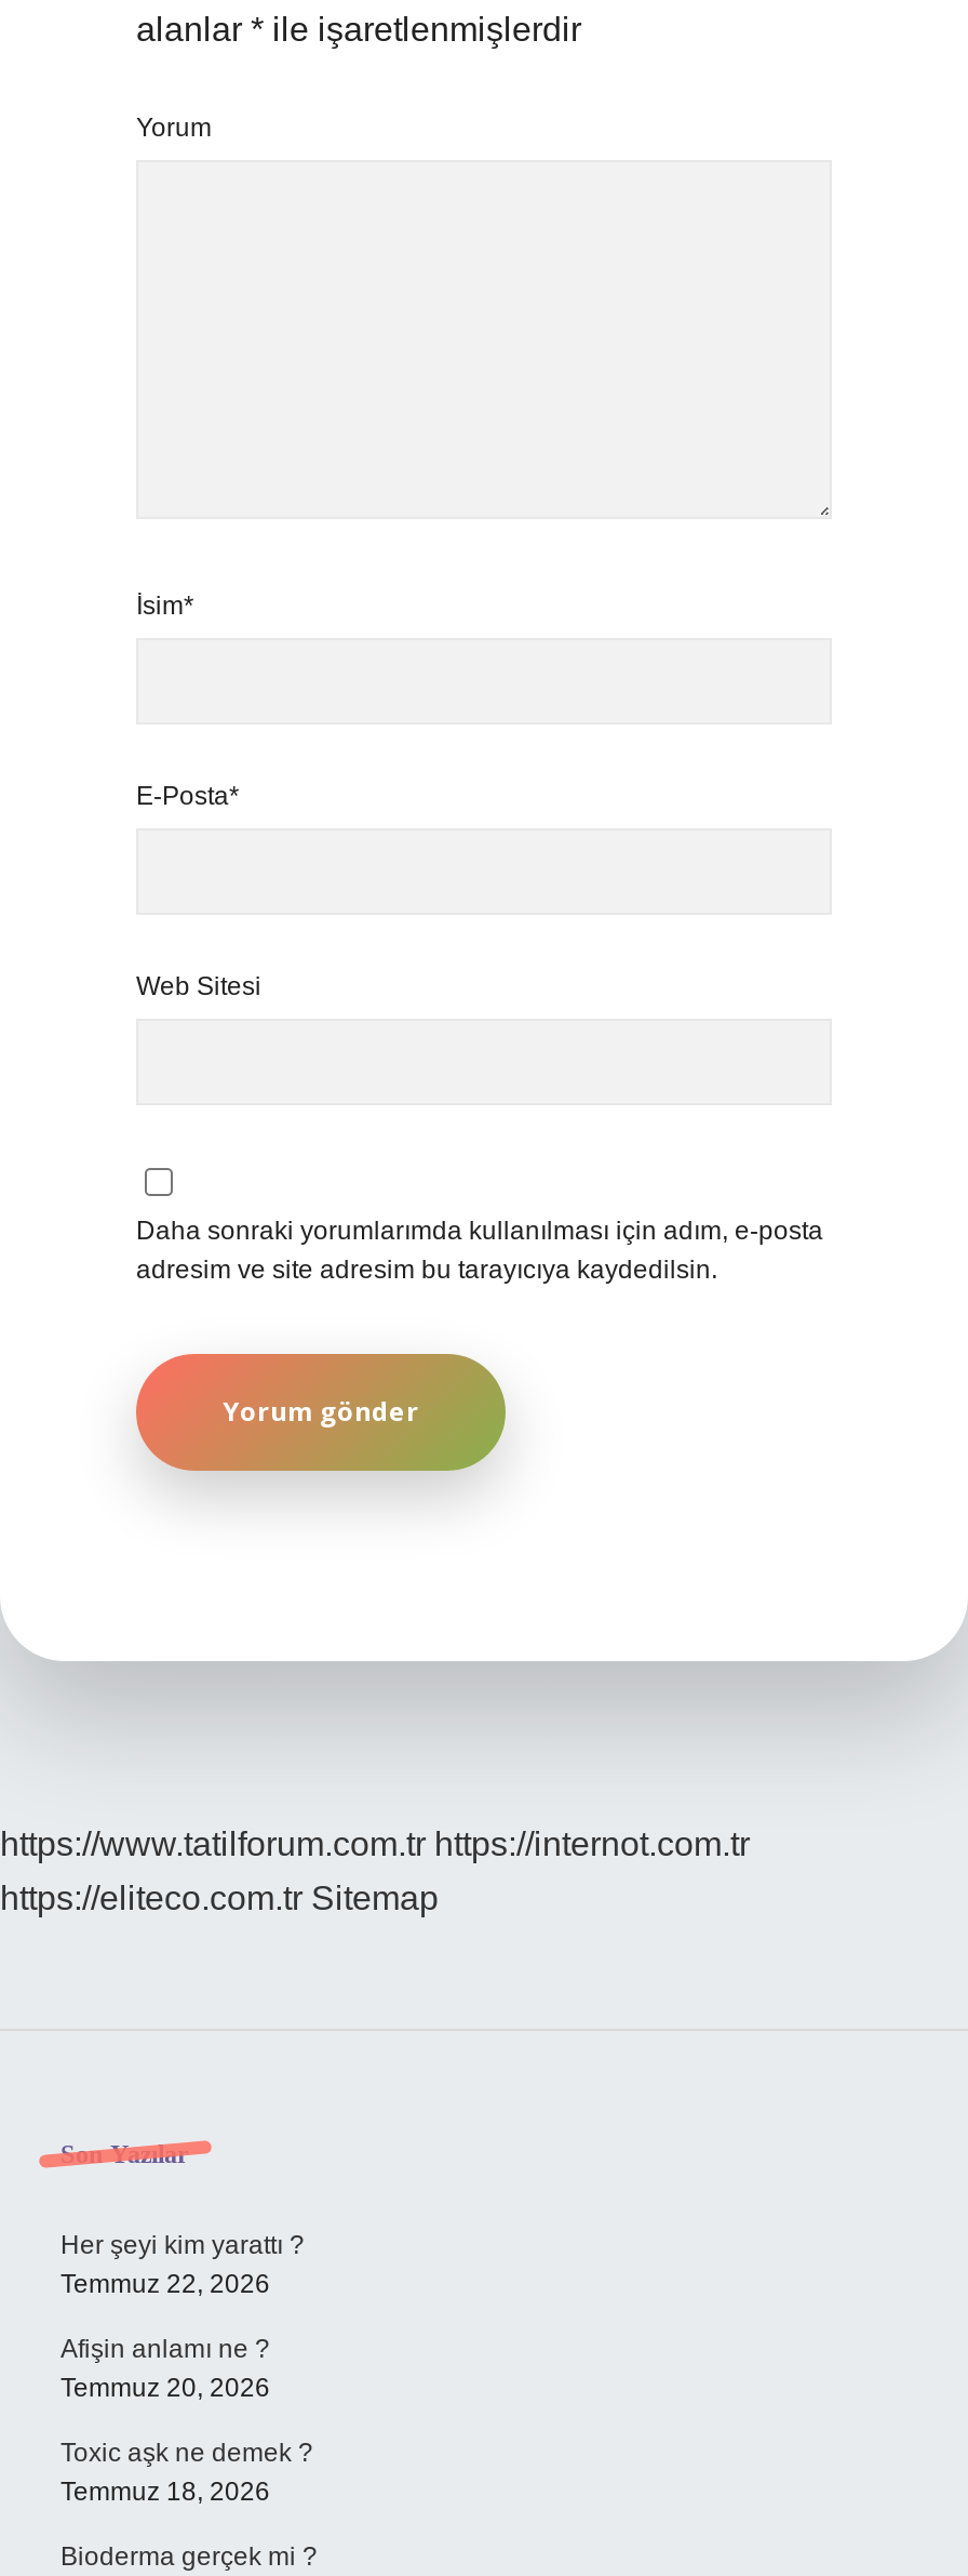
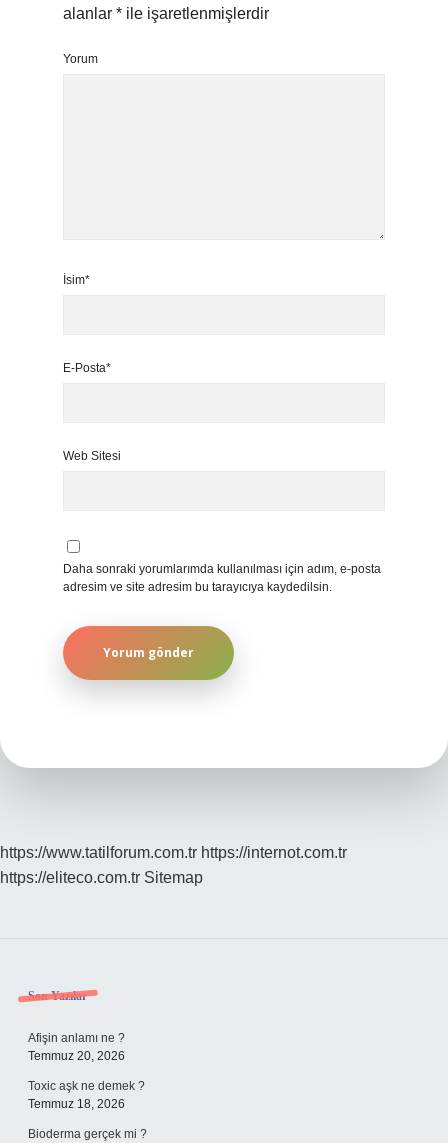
- Her şeyi kim yarattı ?
- Temmuz 22, 2026
